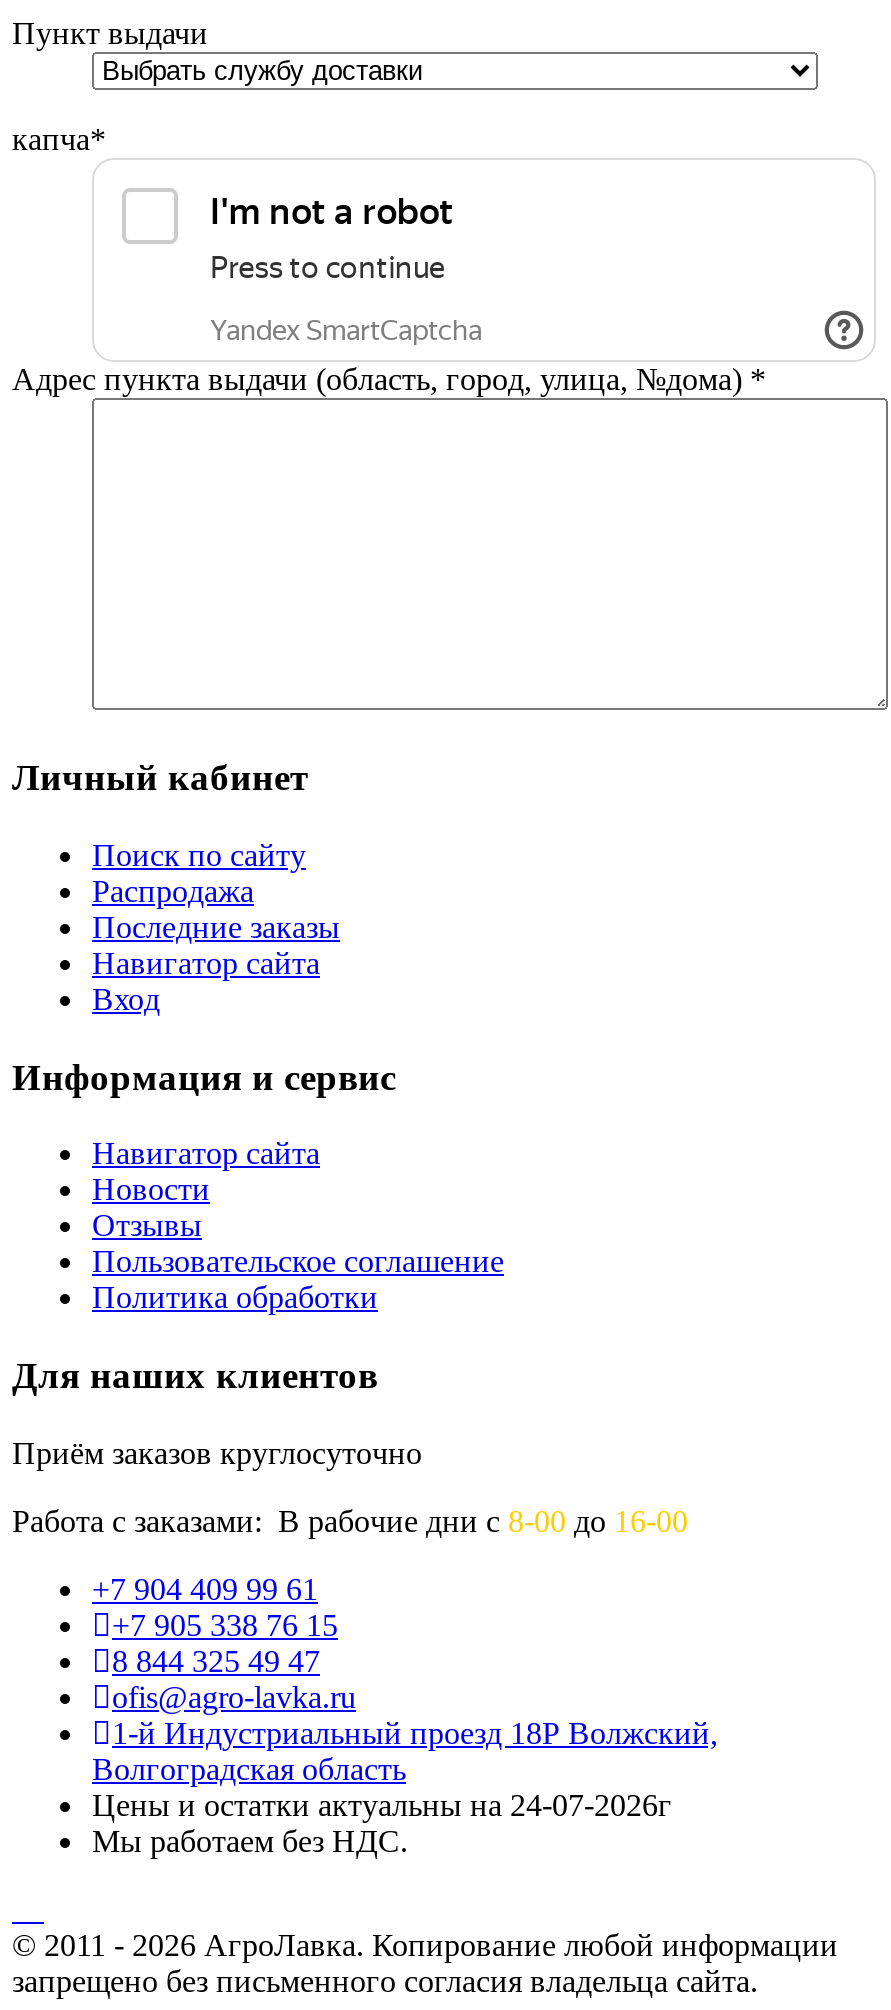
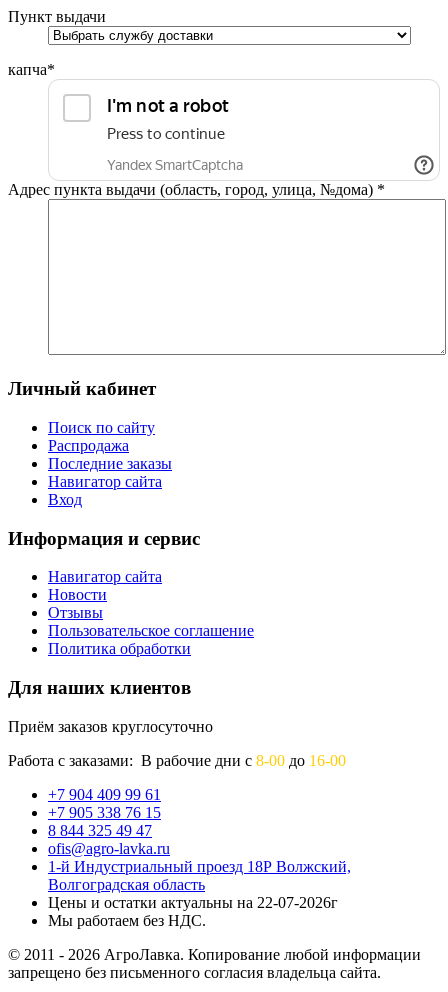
- Цены и остатки актуальны на 24-07-2026г
+ Цены и остатки актуальны на 22-07-2026г
